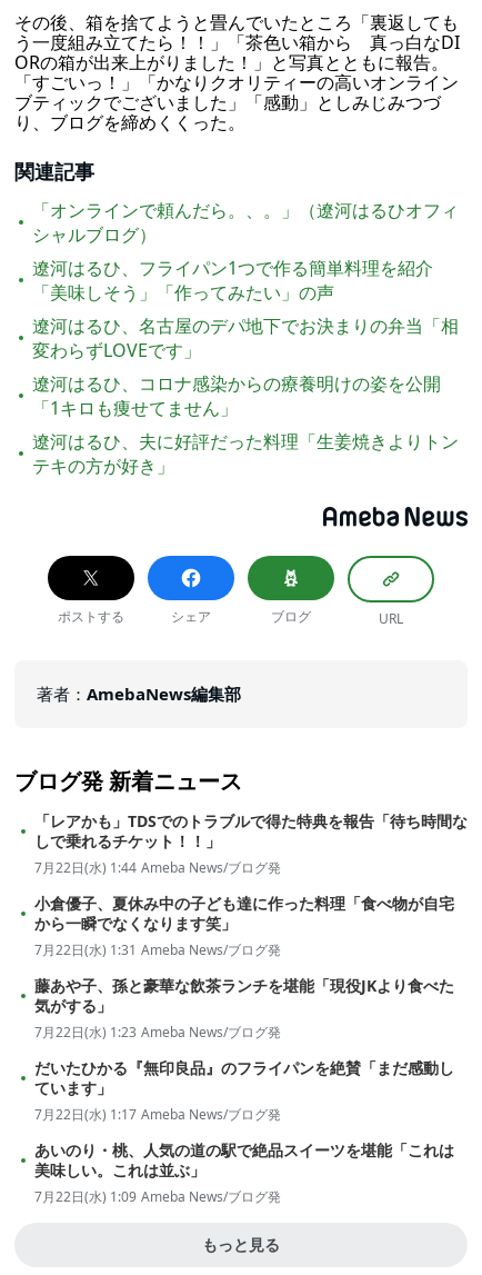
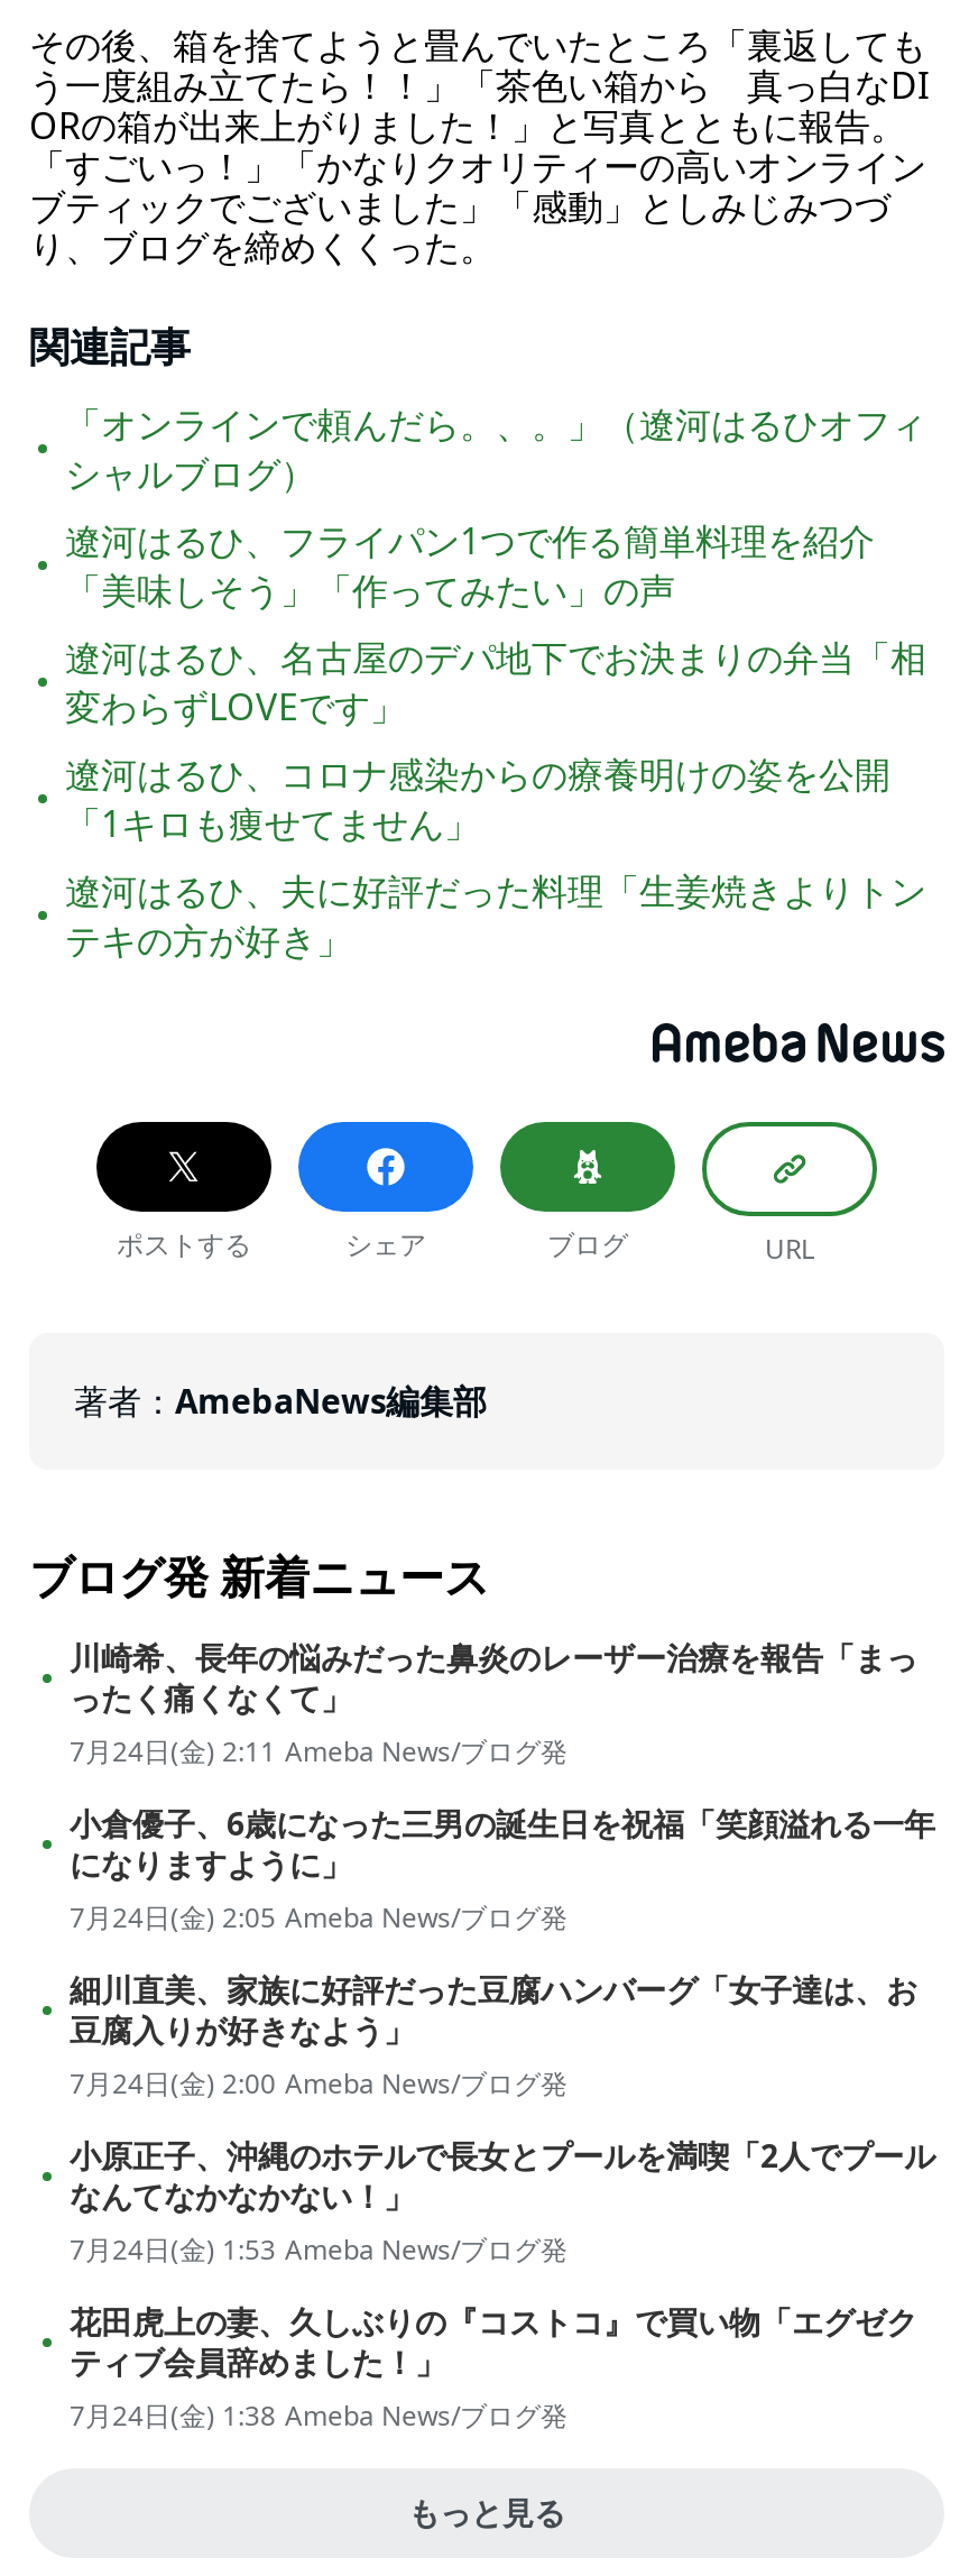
- 「レアかも」TDSでのトラブルで得た特典を報告「待ち時間な
- しで乗れるチケット！！」
- 7月22日(水) 1:44 Ameba News/ブログ発
+ 川崎希、長年の悩みだった鼻炎のレーザー治療を報告「まっ
+ ったく痛くなくて」
+ 7月24日(金) 2:11 Ameba News/ブログ発

- 小倉優子、夏休み中の子ども達に作った料理「食べ物が自宅
- から一瞬でなくなります笑」
- 7月22日(水) 1:31 Ameba News/ブログ発
+ 小倉優子、6歳になった三男の誕生日を祝福「笑顔溢れる一年
+ になりますように」
+ 7月24日(金) 2:05 Ameba News/ブログ発

- 藤あや子、孫と豪華な飲茶ランチを堪能「現役JKより食べた
- 気がする」
- 7月22日(水) 1:23 Ameba News/ブログ発
+ 細川直美、家族に好評だった豆腐ハンバーグ「女子達は、お
+ 豆腐入りが好きなよう」
+ 7月24日(金) 2:00 Ameba News/ブログ発

- だいたひかる『無印良品』のフライパンを絶賛「まだ感動し
- ています」
- 7月22日(水) 1:17 Ameba News/ブログ発
+ 小原正子、沖縄のホテルで長女とプールを満喫「2人でプール
+ なんてなかなかない！」
+ 7月24日(金) 1:53 Ameba News/ブログ発

- あいのり・桃、人気の道の駅で絶品スイーツを堪能「これは
- 美味しい。これは並ぶ」
- 7月22日(水) 1:09 Ameba News/ブログ発
+ 花田虎上の妻、久しぶりの『コストコ』で買い物「エグゼク
+ ティブ会員辞めました！」
+ 7月24日(金) 1:38 Ameba News/ブログ発
